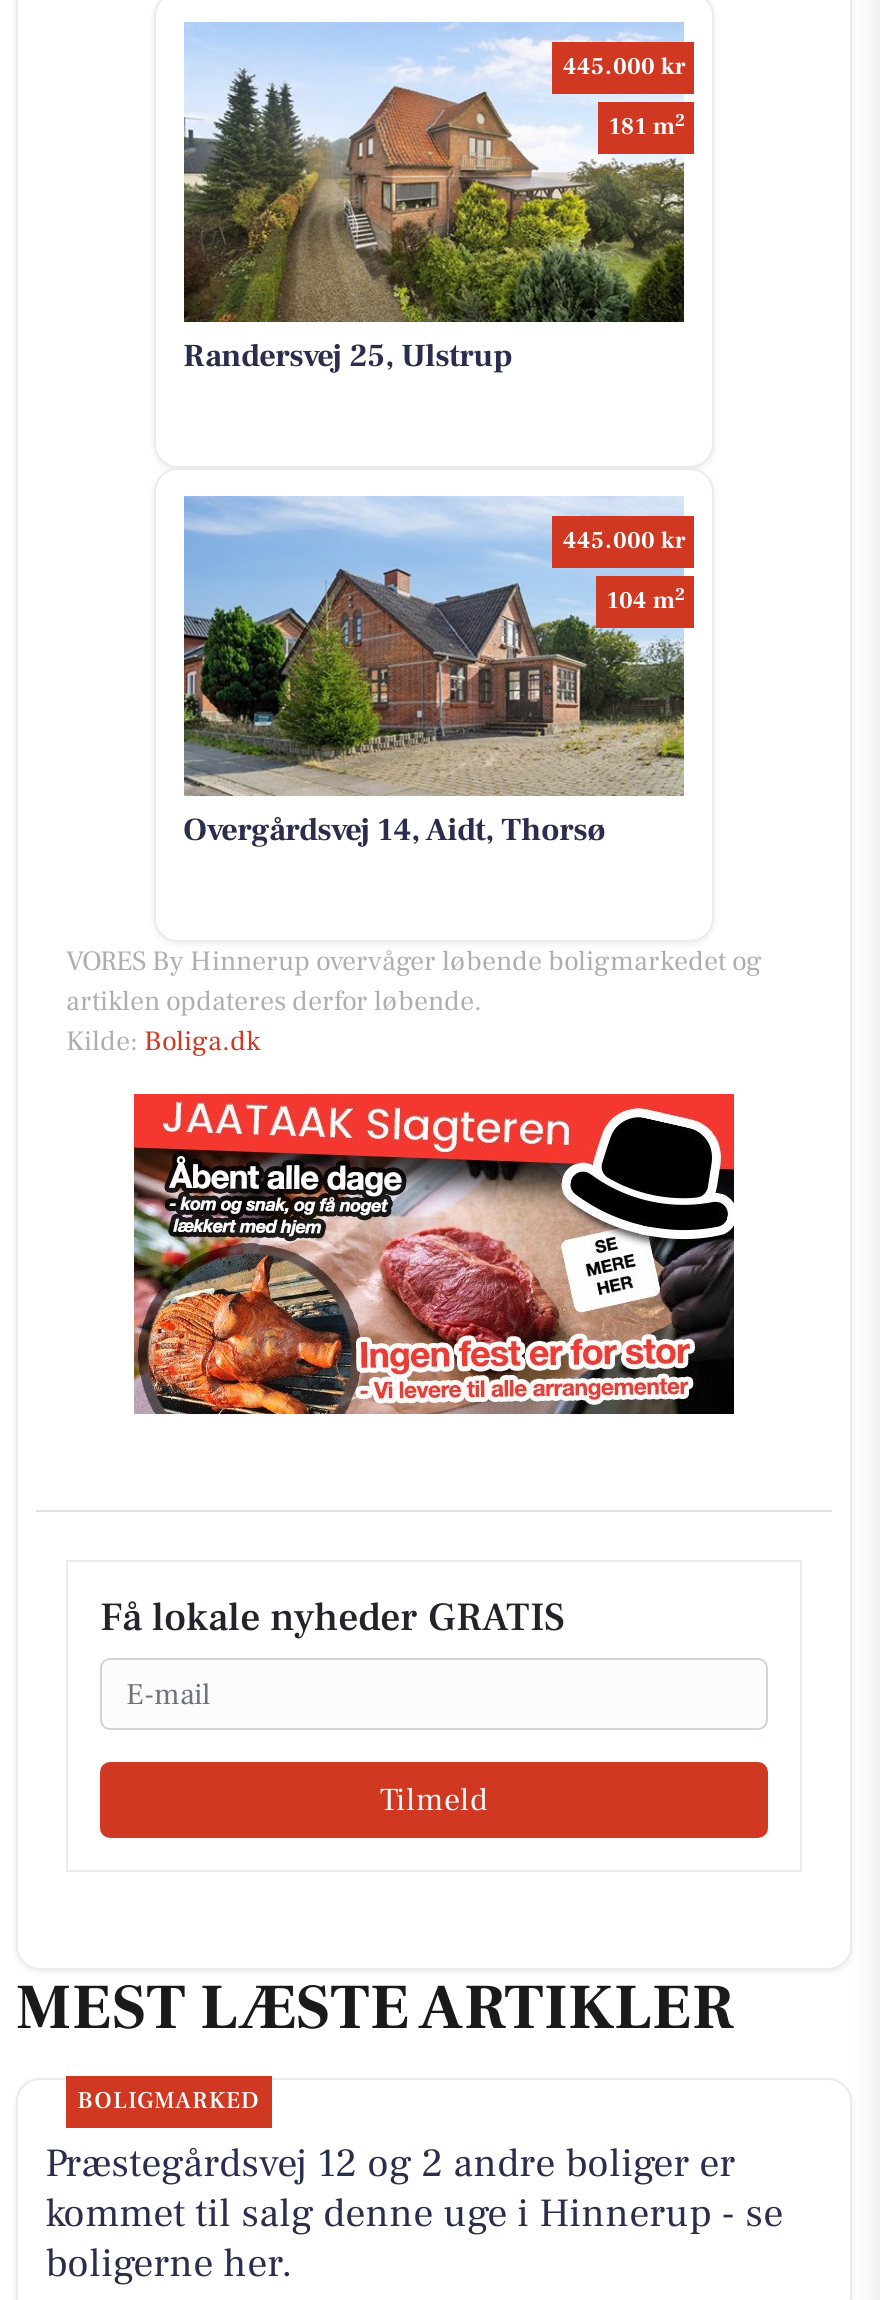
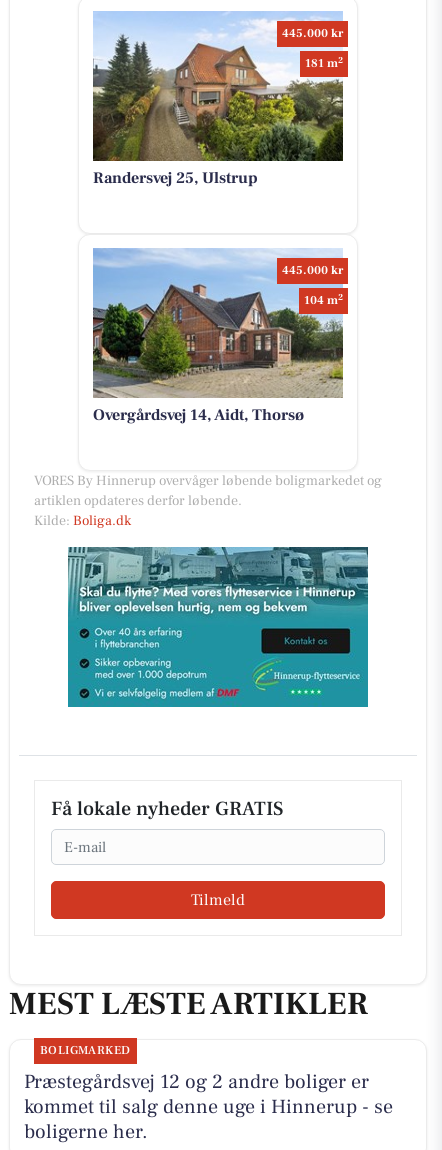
- [image]
+ [image]
